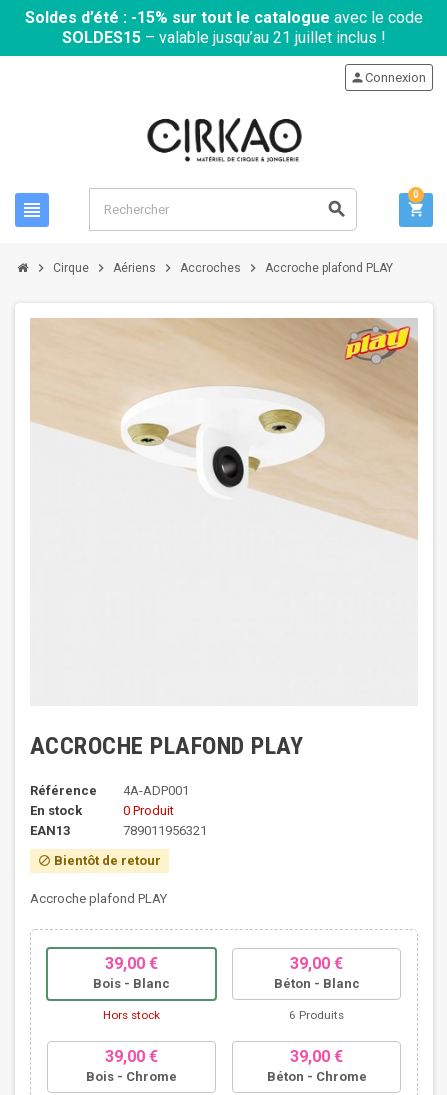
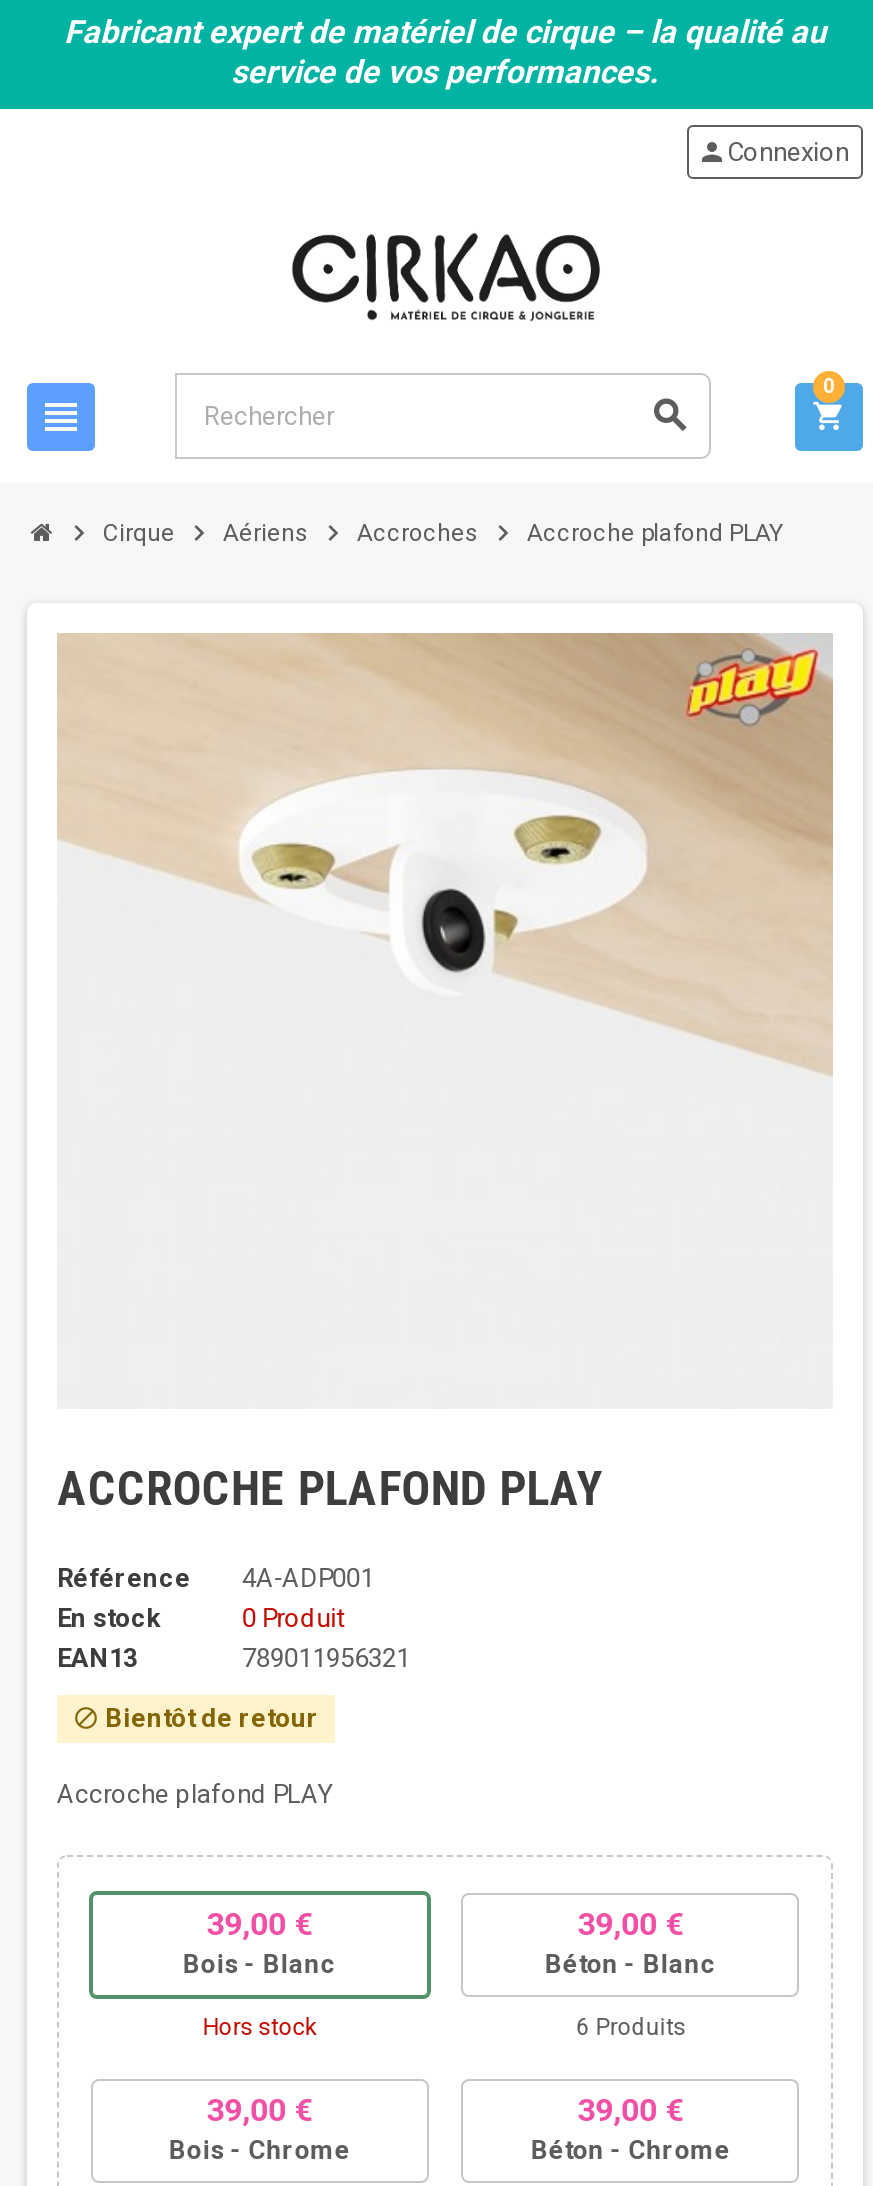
- Soldes d’été : -15% sur tout le catalogue avec le code
- SOLDES15 – valable jusqu’au 21 juillet inclus !
+ Fabricant expert de matériel de cirque – la qualité au
+ service de vos performances.
